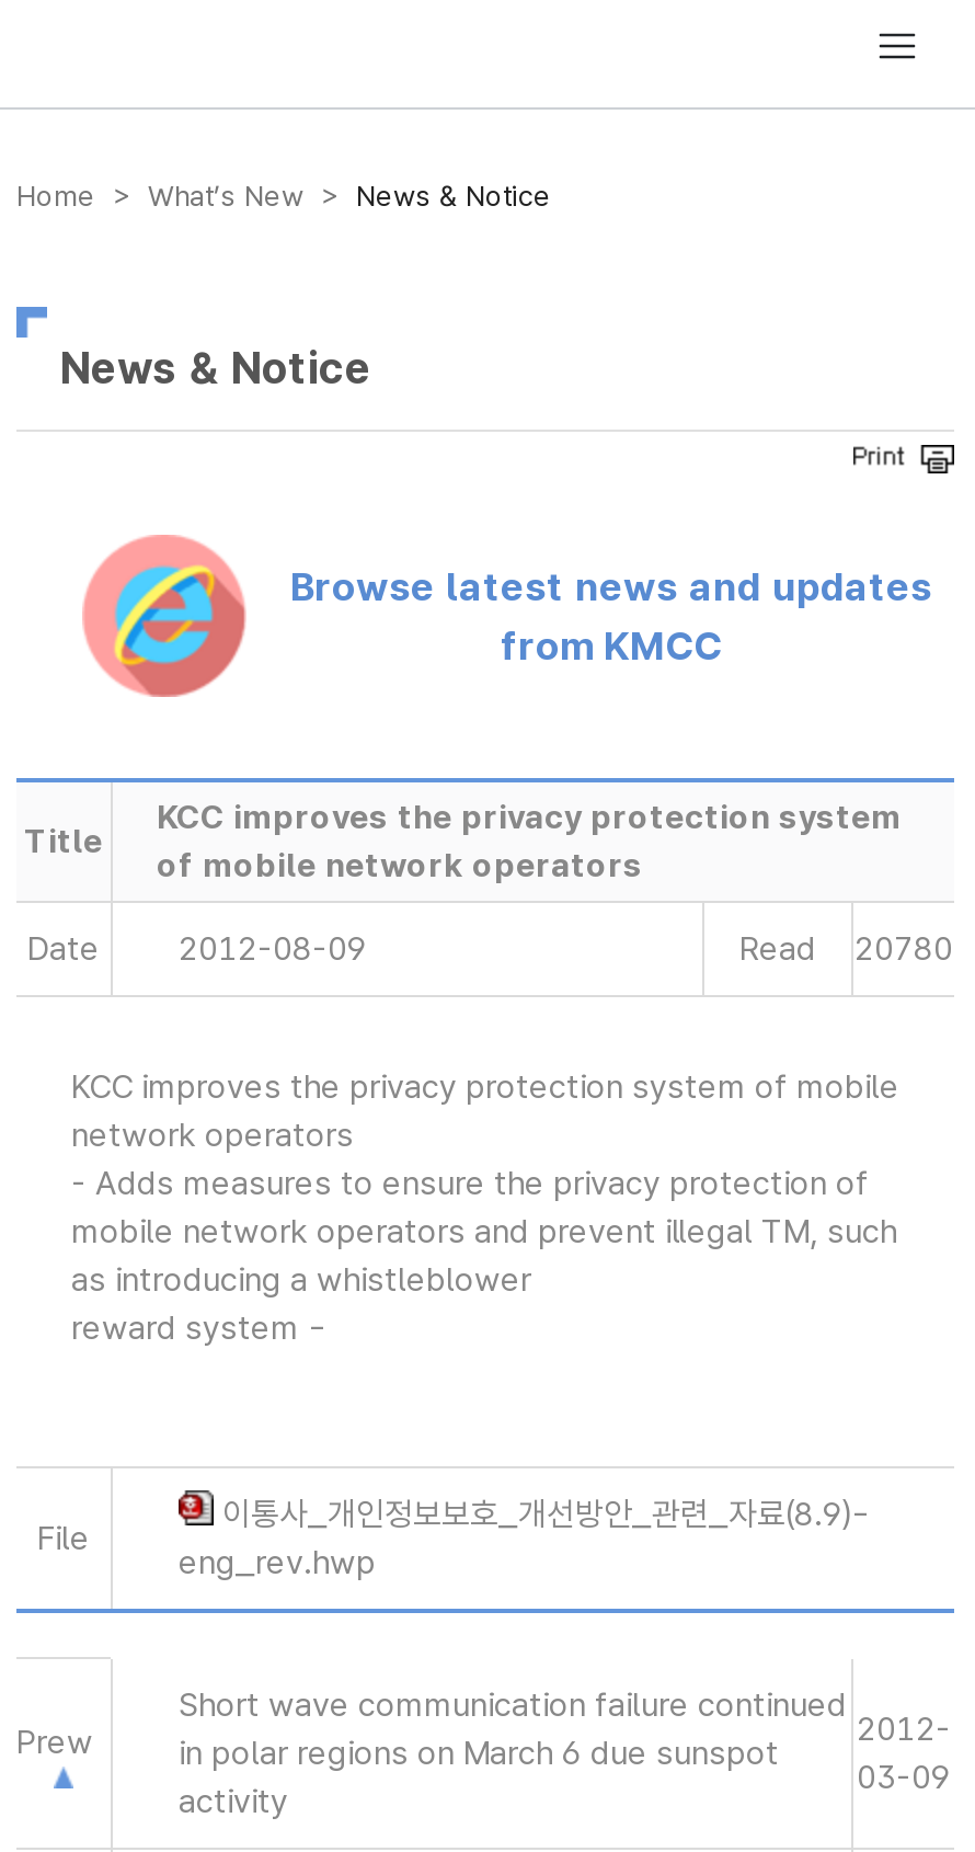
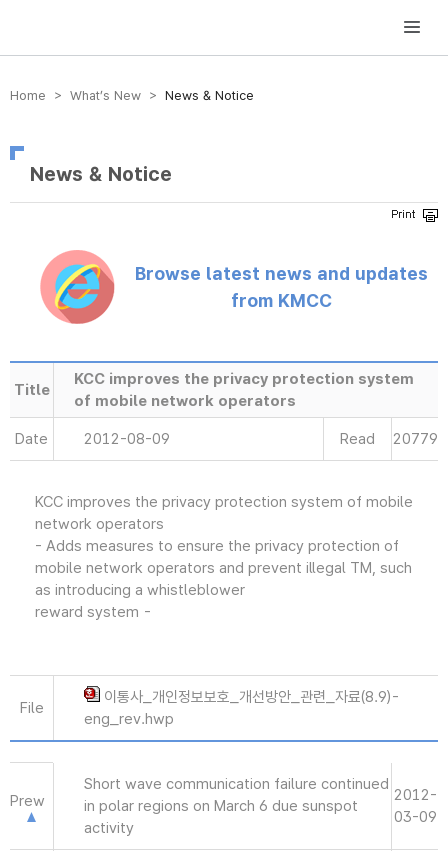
- Read 20780
+ Read 20779
